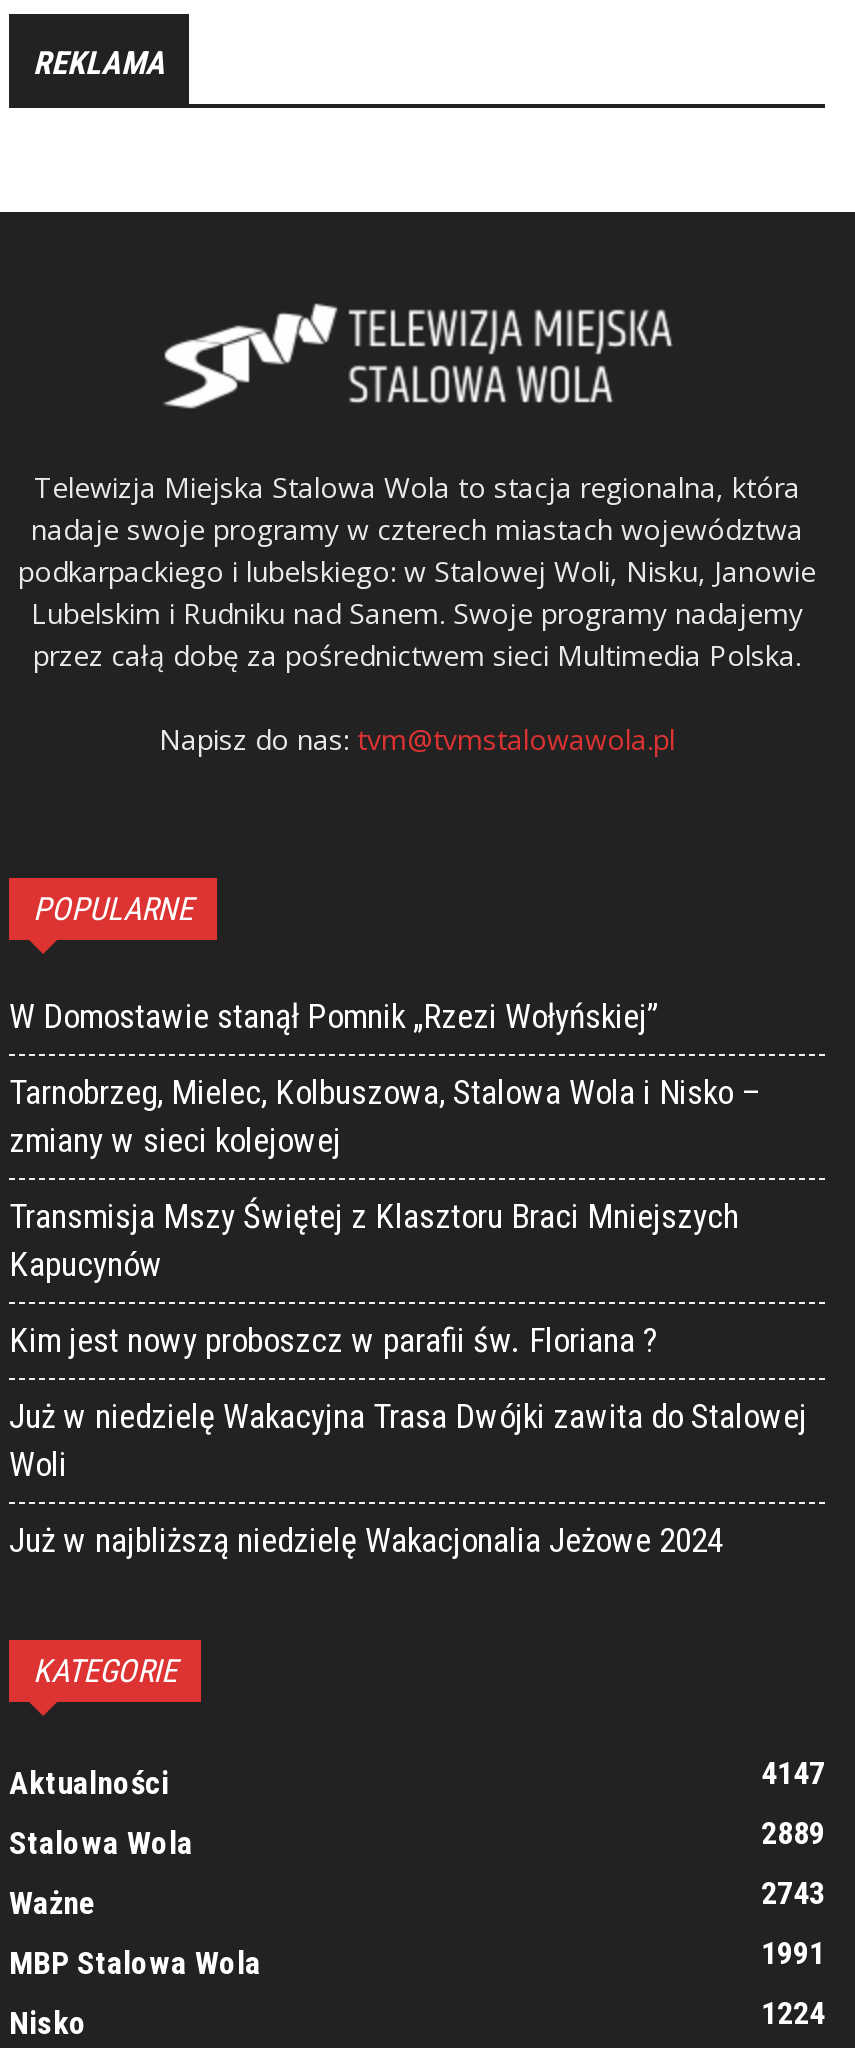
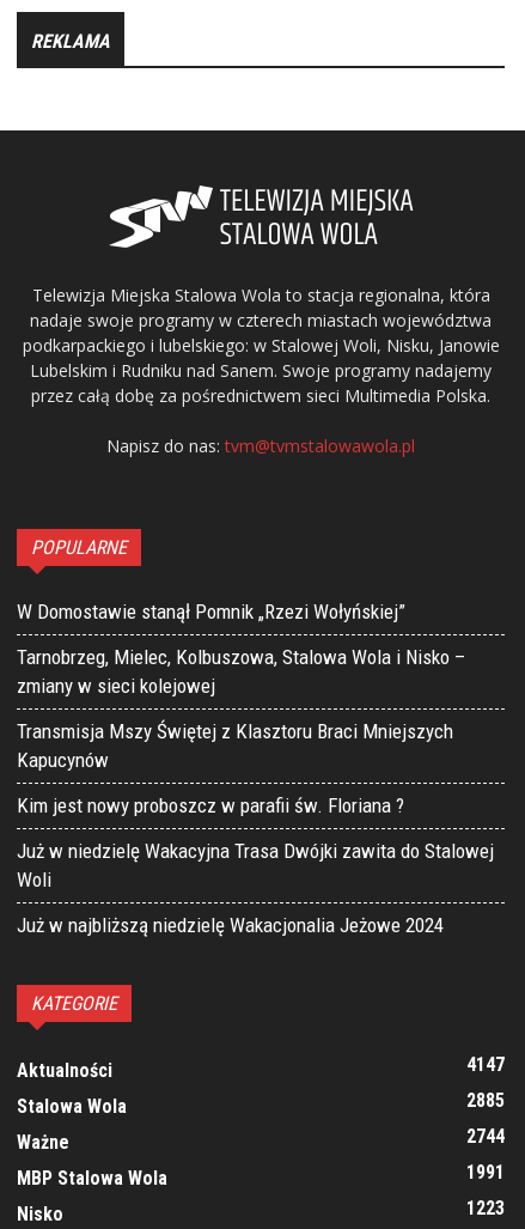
- 2889
+ 2885

- 2743
+ 2744

- 1224
+ 1223
